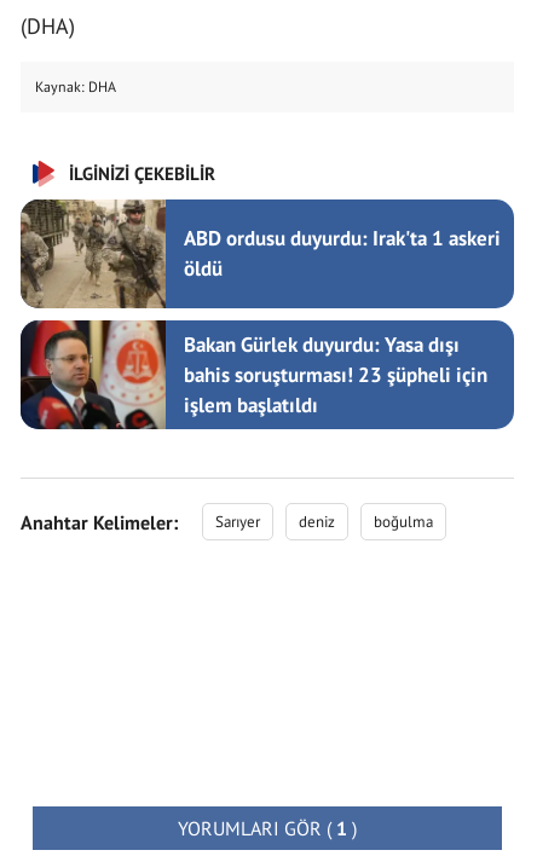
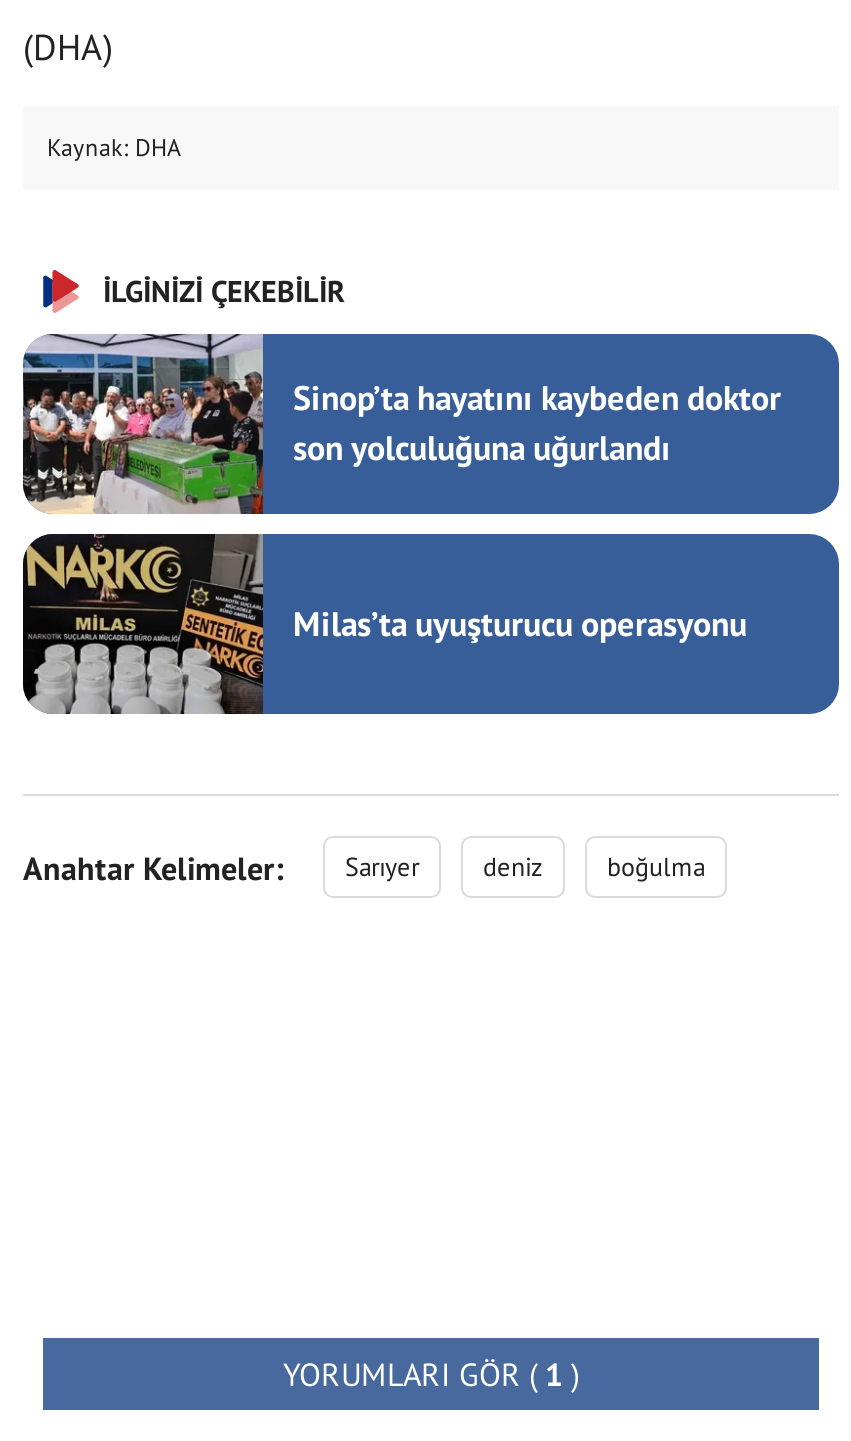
- [image]
- ABD ordusu duyurdu: Irak'ta 1 askeri
- öldü
+ [image]
+ Sinop’ta hayatını kaybeden doktor
+ son yolculuğuna uğurlandı

- [image]
- Bakan Gürlek duyurdu: Yasa dışı
- bahis soruşturması! 23 şüpheli için
- işlem başlatıldı
+ [image]
+ Milas’ta uyuşturucu operasyonu
